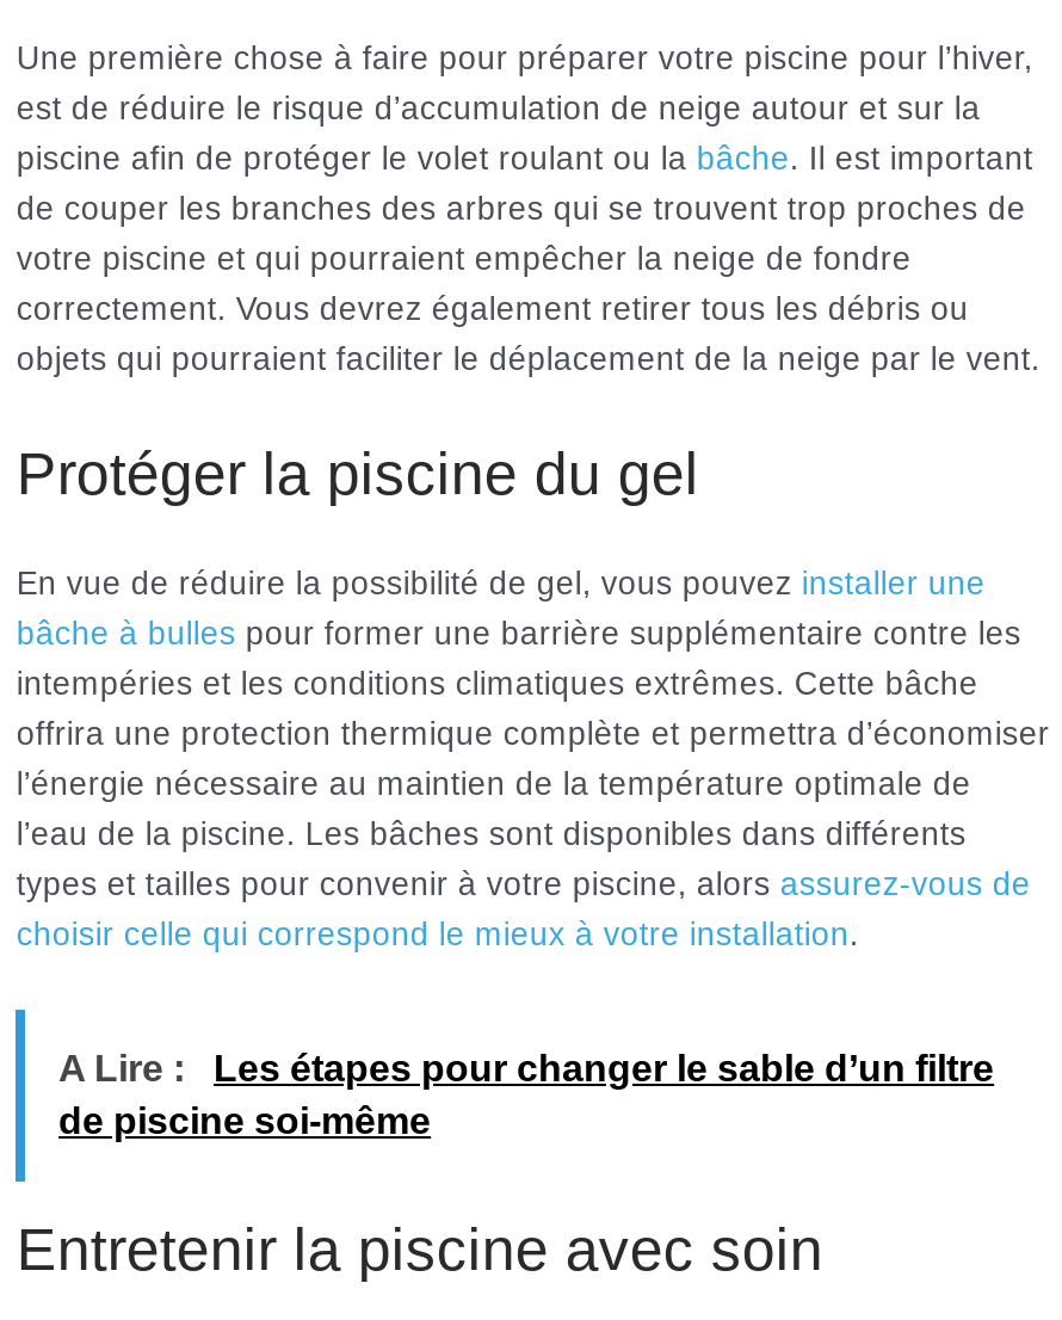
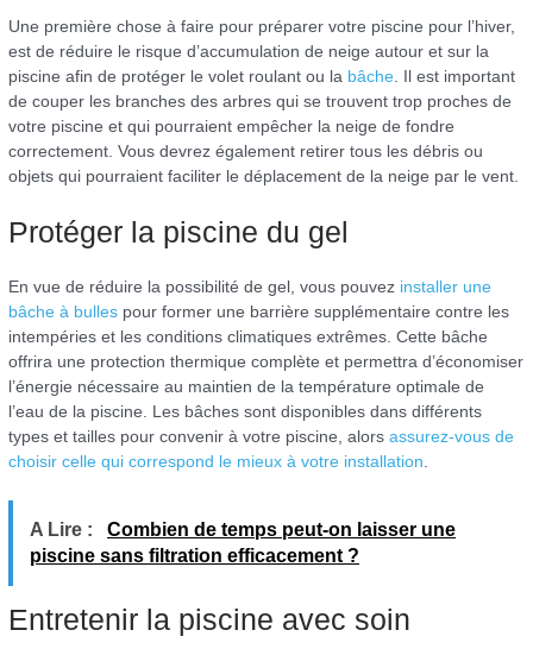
- A Lire : Les étapes pour changer le sable d’un filtre
- de piscine soi-même
+ A Lire : Combien de temps peut-on laisser une
+ piscine sans filtration efficacement ?
